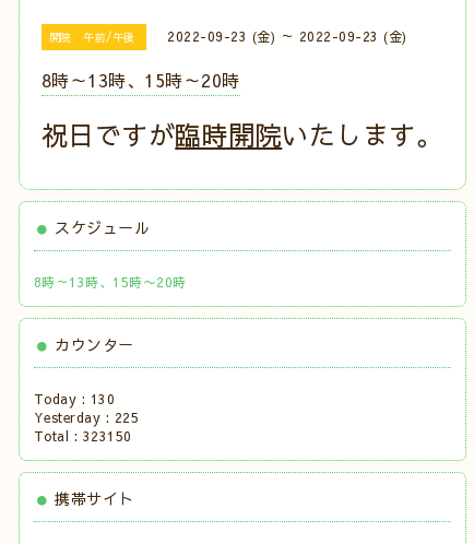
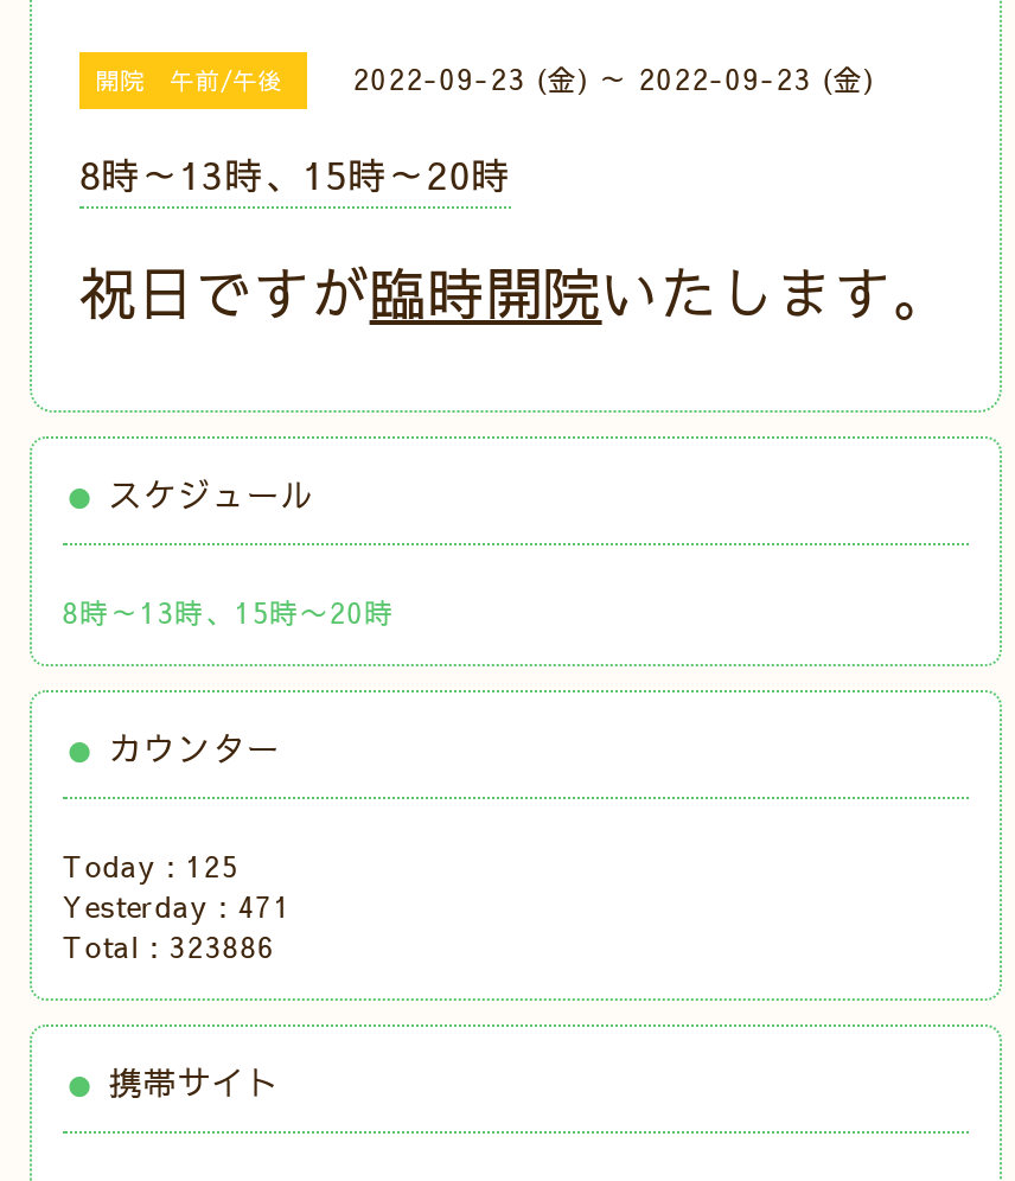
- Today : 130
+ Today : 125

- Yesterday : 225
+ Yesterday : 471

- Total : 323150
+ Total : 323886
